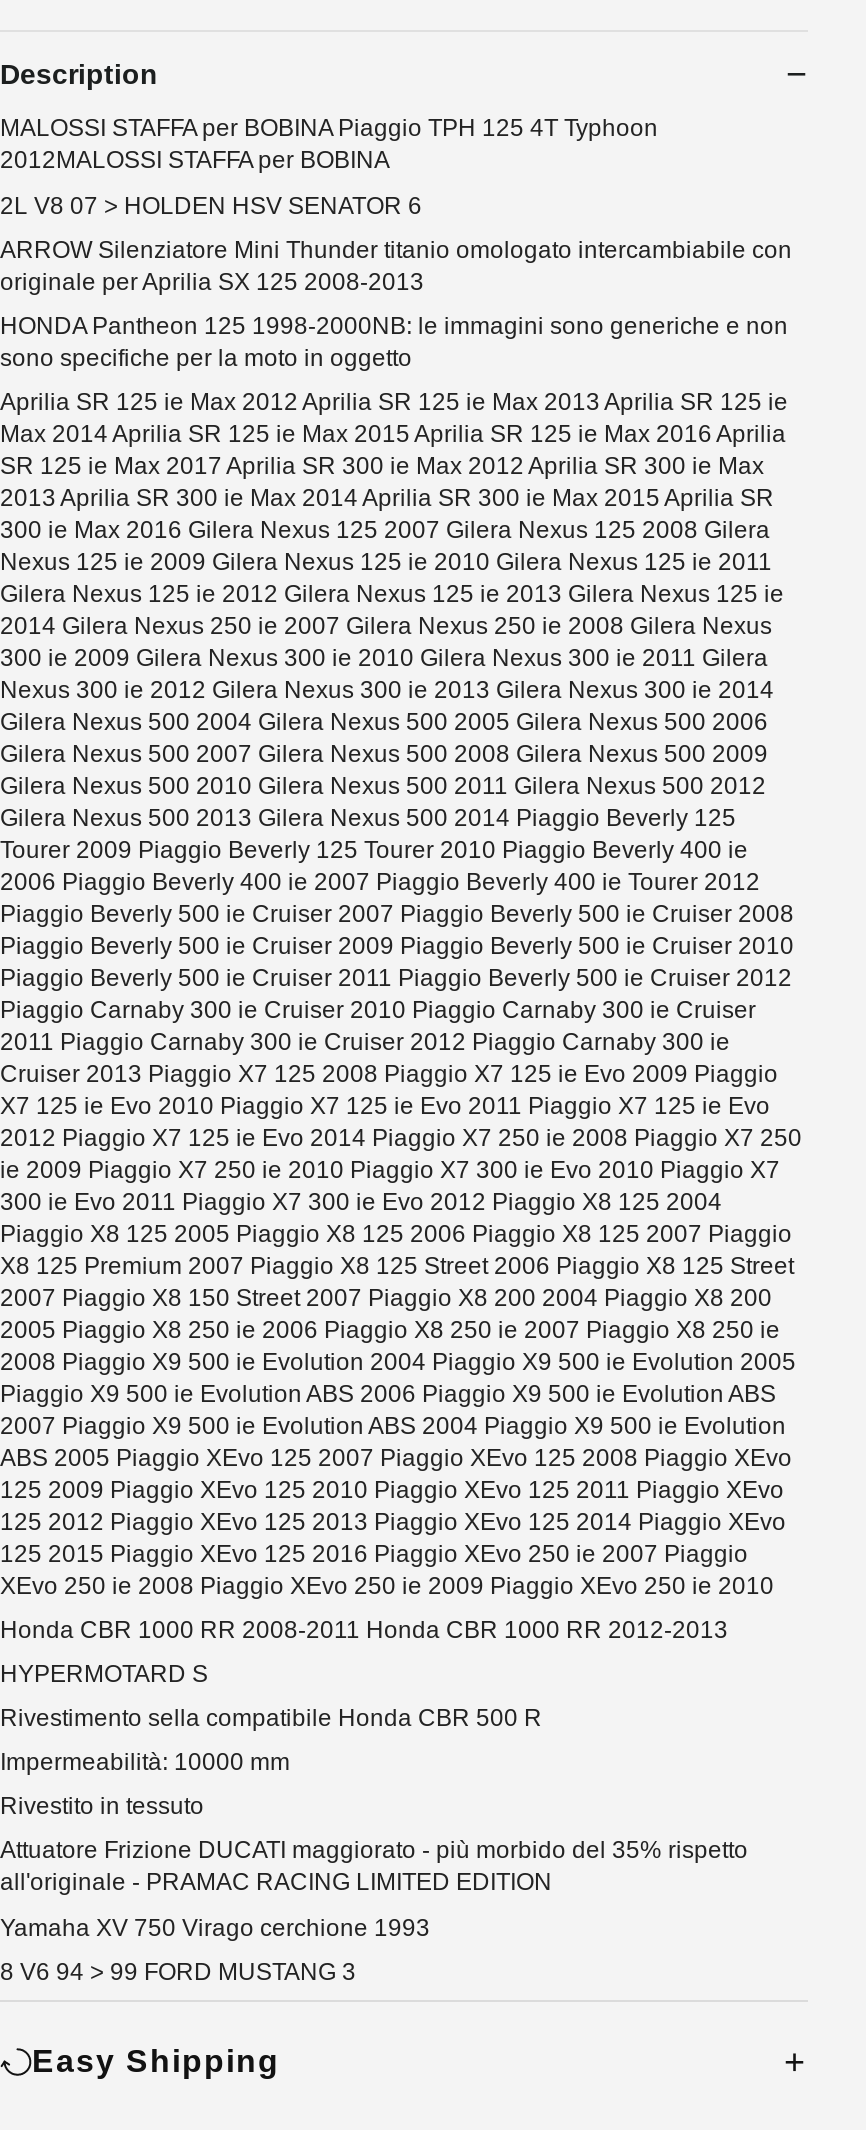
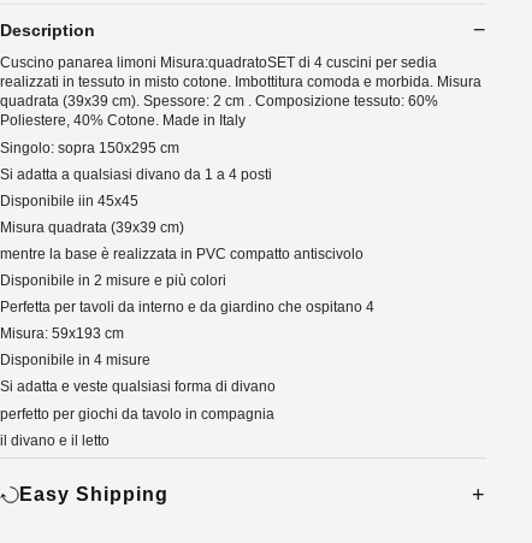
- MALOSSI STAFFA per BOBINA Piaggio TPH 125 4T Typhoon
- 2012MALOSSI STAFFA per BOBINA
+ Cuscino panarea limoni Misura:quadratoSET di 4 cuscini per sedia
+ realizzati in tessuto in misto cotone. Imbottitura comoda e morbida. Misura
+ quadrata (39x39 cm). Spessore: 2 cm . Composizione tessuto: 60%
+ Poliestere, 40% Cotone. Made in Italy

- 2L V8 07 > HOLDEN HSV SENATOR 6
+ Singolo: sopra 150x295 cm

- ARROW Silenziatore Mini Thunder titanio omologato intercambiabile con
- originale per Aprilia SX 125 2008-2013
+ Si adatta a qualsiasi divano da 1 a 4 posti

- HONDA Pantheon 125 1998-2000NB: le immagini sono generiche e non
- sono specifiche per la moto in oggetto
+ Disponibile iin 45x45

- Aprilia SR 125 ie Max 2012 Aprilia SR 125 ie Max 2013 Aprilia SR 125 ie
- Max 2014 Aprilia SR 125 ie Max 2015 Aprilia SR 125 ie Max 2016 Aprilia
- SR 125 ie Max 2017 Aprilia SR 300 ie Max 2012 Aprilia SR 300 ie Max
- 2013 Aprilia SR 300 ie Max 2014 Aprilia SR 300 ie Max 2015 Aprilia SR
- 300 ie Max 2016 Gilera Nexus 125 2007 Gilera Nexus 125 2008 Gilera
- Nexus 125 ie 2009 Gilera Nexus 125 ie 2010 Gilera Nexus 125 ie 2011
- Gilera Nexus 125 ie 2012 Gilera Nexus 125 ie 2013 Gilera Nexus 125 ie
- 2014 Gilera Nexus 250 ie 2007 Gilera Nexus 250 ie 2008 Gilera Nexus
- 300 ie 2009 Gilera Nexus 300 ie 2010 Gilera Nexus 300 ie 2011 Gilera
- Nexus 300 ie 2012 Gilera Nexus 300 ie 2013 Gilera Nexus 300 ie 2014
- Gilera Nexus 500 2004 Gilera Nexus 500 2005 Gilera Nexus 500 2006
- Gilera Nexus 500 2007 Gilera Nexus 500 2008 Gilera Nexus 500 2009
- Gilera Nexus 500 2010 Gilera Nexus 500 2011 Gilera Nexus 500 2012
- Gilera Nexus 500 2013 Gilera Nexus 500 2014 Piaggio Beverly 125
- Tourer 2009 Piaggio Beverly 125 Tourer 2010 Piaggio Beverly 400 ie
- 2006 Piaggio Beverly 400 ie 2007 Piaggio Beverly 400 ie Tourer 2012
- Piaggio Beverly 500 ie Cruiser 2007 Piaggio Beverly 500 ie Cruiser 2008
- Piaggio Beverly 500 ie Cruiser 2009 Piaggio Beverly 500 ie Cruiser 2010
- Piaggio Beverly 500 ie Cruiser 2011 Piaggio Beverly 500 ie Cruiser 2012
- Piaggio Carnaby 300 ie Cruiser 2010 Piaggio Carnaby 300 ie Cruiser
- 2011 Piaggio Carnaby 300 ie Cruiser 2012 Piaggio Carnaby 300 ie
- Cruiser 2013 Piaggio X7 125 2008 Piaggio X7 125 ie Evo 2009 Piaggio
- X7 125 ie Evo 2010 Piaggio X7 125 ie Evo 2011 Piaggio X7 125 ie Evo
- 2012 Piaggio X7 125 ie Evo 2014 Piaggio X7 250 ie 2008 Piaggio X7 250
- ie 2009 Piaggio X7 250 ie 2010 Piaggio X7 300 ie Evo 2010 Piaggio X7
- 300 ie Evo 2011 Piaggio X7 300 ie Evo 2012 Piaggio X8 125 2004
- Piaggio X8 125 2005 Piaggio X8 125 2006 Piaggio X8 125 2007 Piaggio
- X8 125 Premium 2007 Piaggio X8 125 Street 2006 Piaggio X8 125 Street
- 2007 Piaggio X8 150 Street 2007 Piaggio X8 200 2004 Piaggio X8 200
- 2005 Piaggio X8 250 ie 2006 Piaggio X8 250 ie 2007 Piaggio X8 250 ie
- 2008 Piaggio X9 500 ie Evolution 2004 Piaggio X9 500 ie Evolution 2005
- Piaggio X9 500 ie Evolution ABS 2006 Piaggio X9 500 ie Evolution ABS
- 2007 Piaggio X9 500 ie Evolution ABS 2004 Piaggio X9 500 ie Evolution
- ABS 2005 Piaggio XEvo 125 2007 Piaggio XEvo 125 2008 Piaggio XEvo
- 125 2009 Piaggio XEvo 125 2010 Piaggio XEvo 125 2011 Piaggio XEvo
- 125 2012 Piaggio XEvo 125 2013 Piaggio XEvo 125 2014 Piaggio XEvo
- 125 2015 Piaggio XEvo 125 2016 Piaggio XEvo 250 ie 2007 Piaggio
- XEvo 250 ie 2008 Piaggio XEvo 250 ie 2009 Piaggio XEvo 250 ie 2010
+ Misura quadrata (39x39 cm)

- Honda CBR 1000 RR 2008-2011 Honda CBR 1000 RR 2012-2013
+ mentre la base è realizzata in PVC compatto antiscivolo

- HYPERMOTARD S
+ Disponibile in 2 misure e più colori

- Rivestimento sella compatibile Honda CBR 500 R
+ Perfetta per tavoli da interno e da giardino che ospitano 4

- Impermeabilità: 10000 mm
+ Misura: 59x193 cm

- Rivestito in tessuto
+ Disponibile in 4 misure

- Attuatore Frizione DUCATI maggiorato - più morbido del 35% rispetto
- all'originale - PRAMAC RACING LIMITED EDITION
+ Si adatta e veste qualsiasi forma di divano

- Yamaha XV 750 Virago cerchione 1993
+ perfetto per giochi da tavolo in compagnia

- 8 V6 94 > 99 FORD MUSTANG 3
+ il divano e il letto
